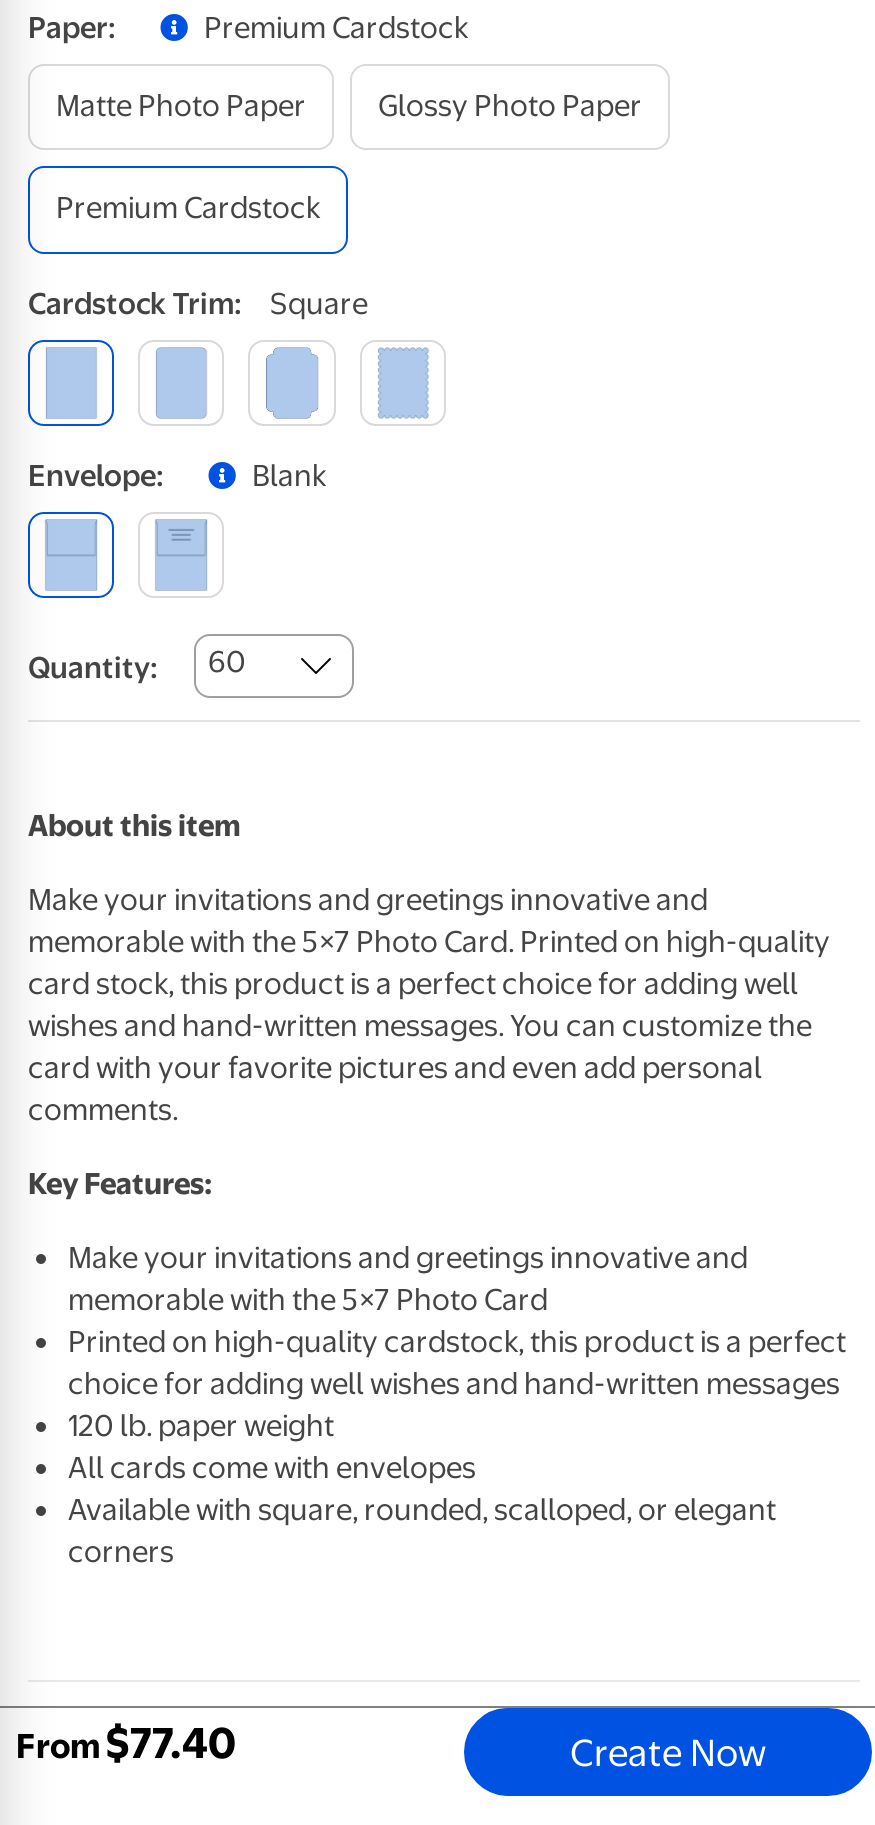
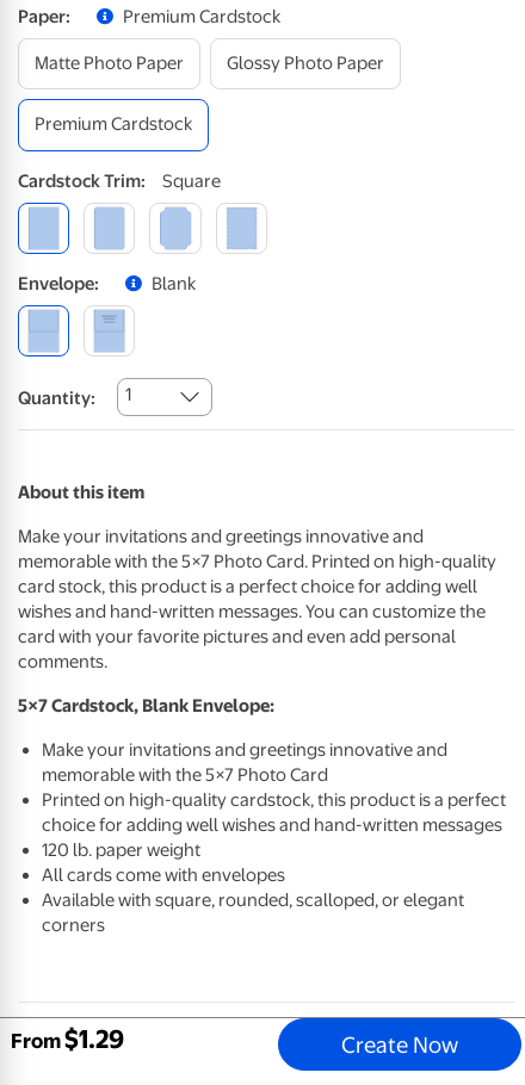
- Quantity: 60
+ Quantity: 1

- Key Features:
+ 5×7 Cardstock, Blank Envelope:

- $77.40
+ $1.29
